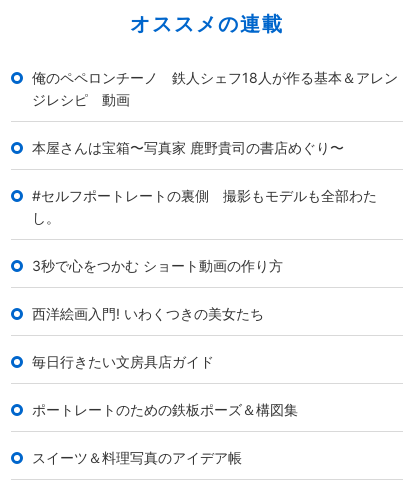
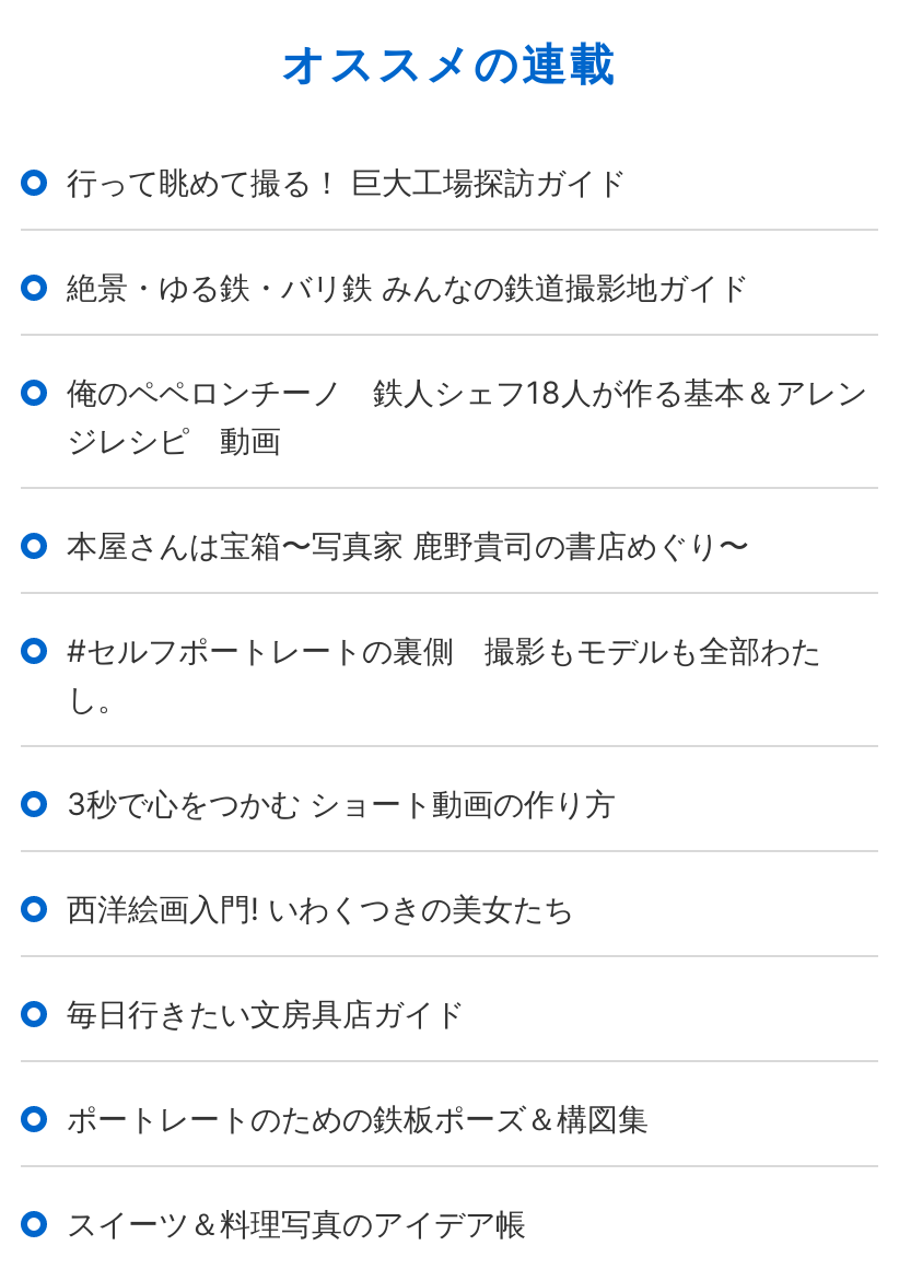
+ 行って眺めて撮る！ 巨大工場探訪ガイド
+ 絶景・ゆる鉄・バリ鉄 みんなの鉄道撮影地ガイド
